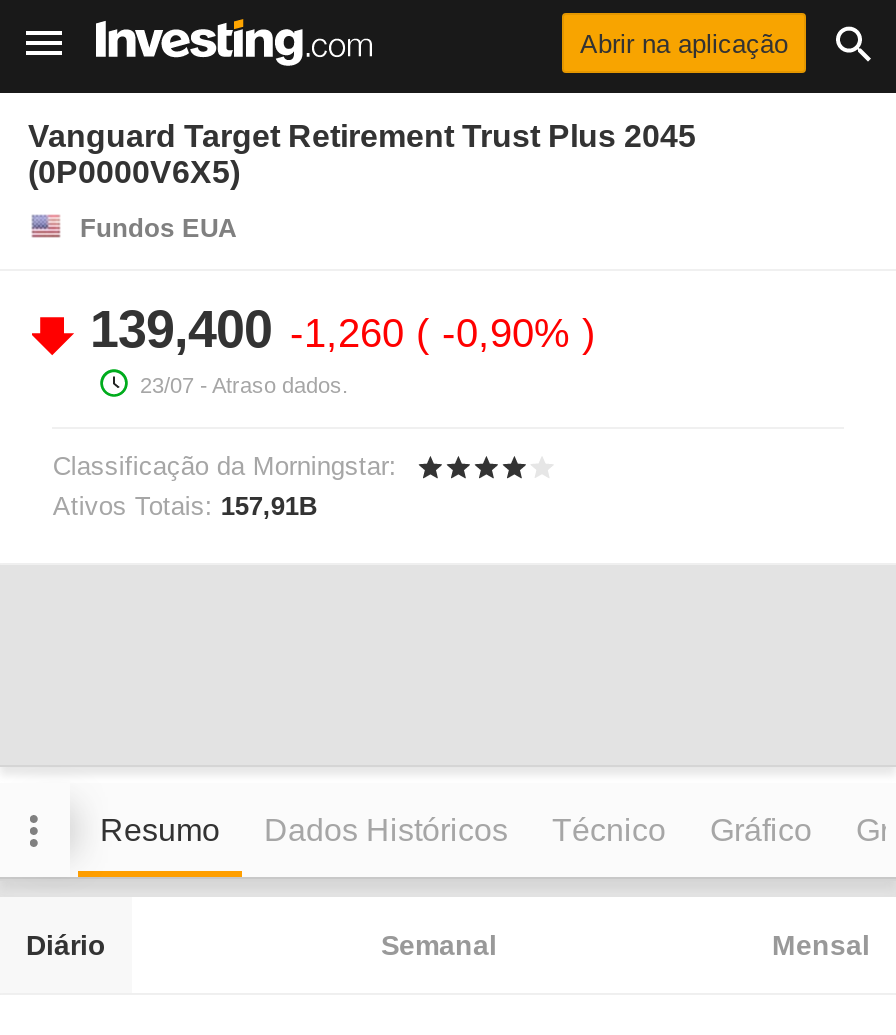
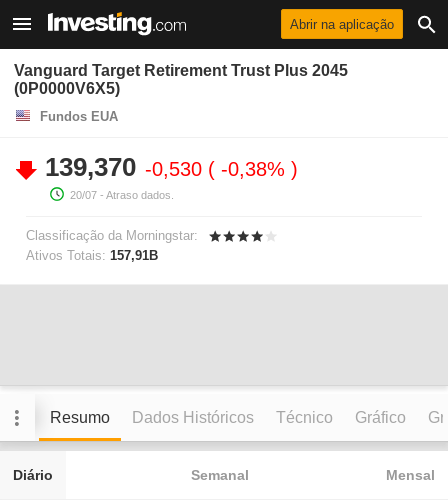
- 139,400 -1,260 -0,90%
+ 139,370 -0,530 -0,38%

- 23/07 - Atraso dados.
+ 20/07 - Atraso dados.
